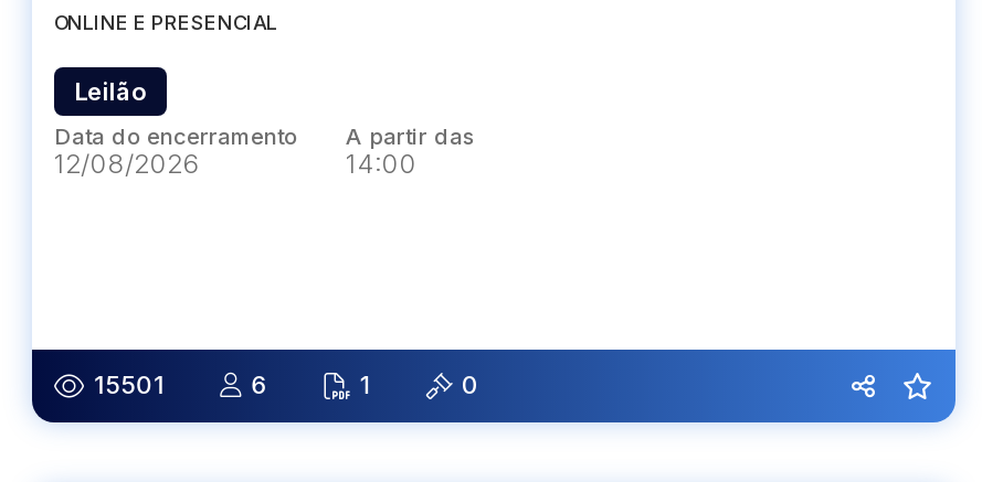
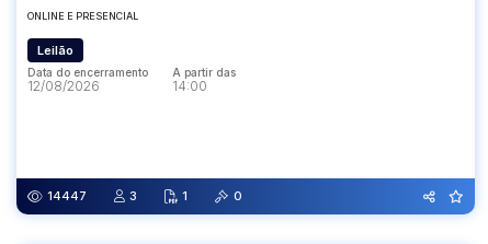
- 15501
+ 14447

- 6
+ 3
